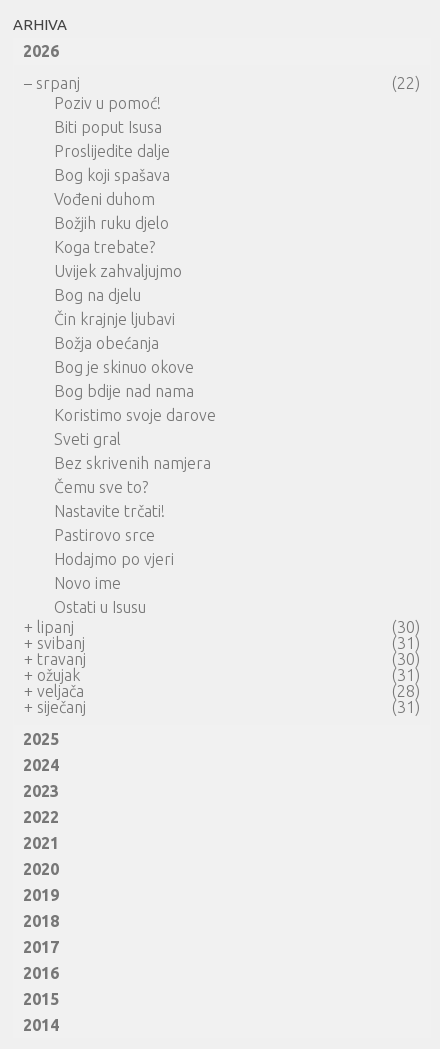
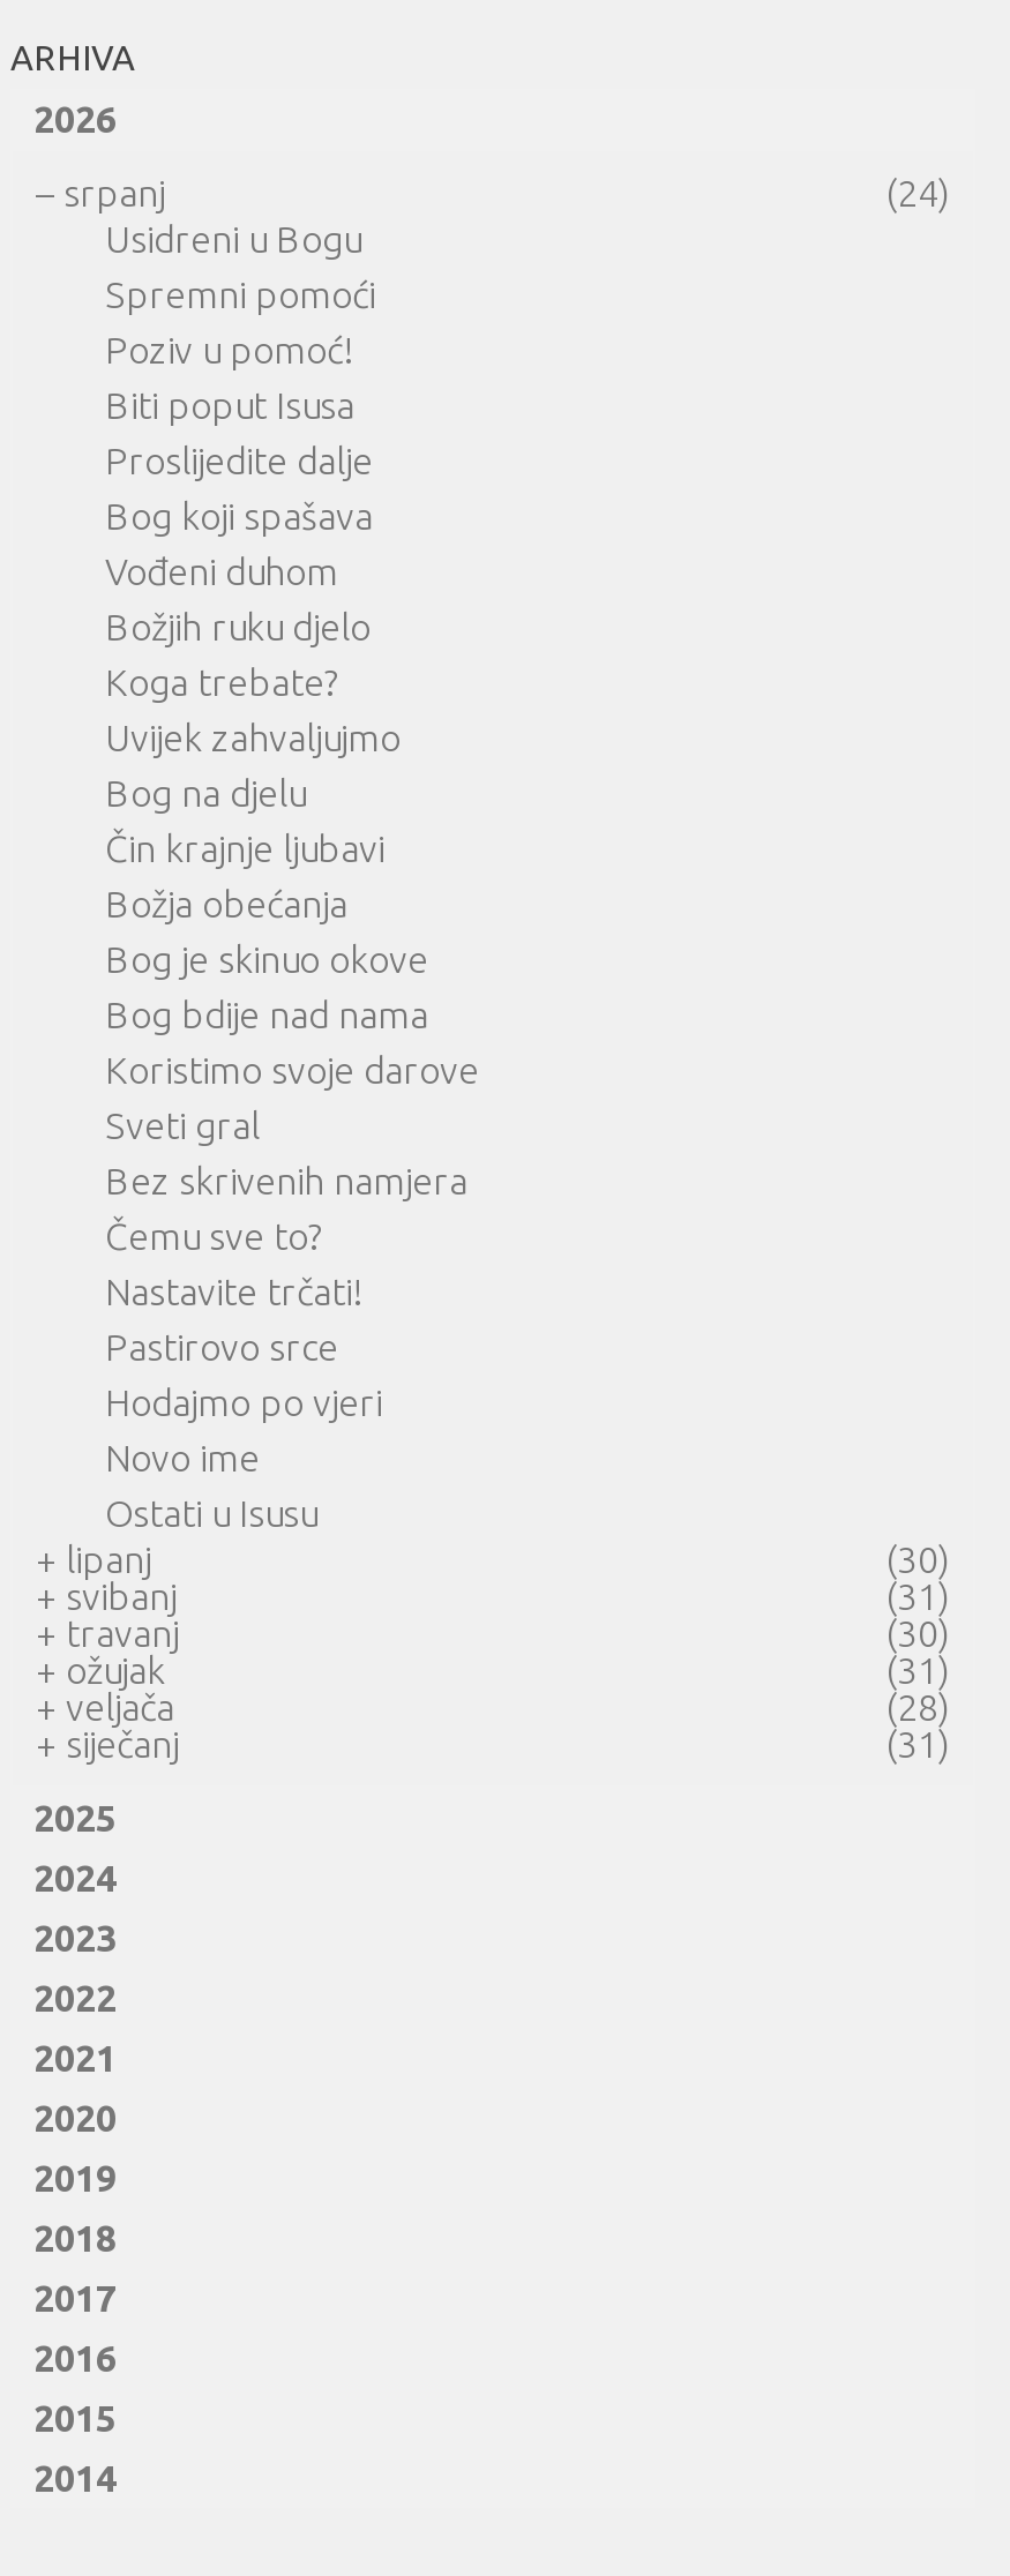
- (22)
+ (24)
+ Usidreni u Bogu
+ Spremni pomoći
